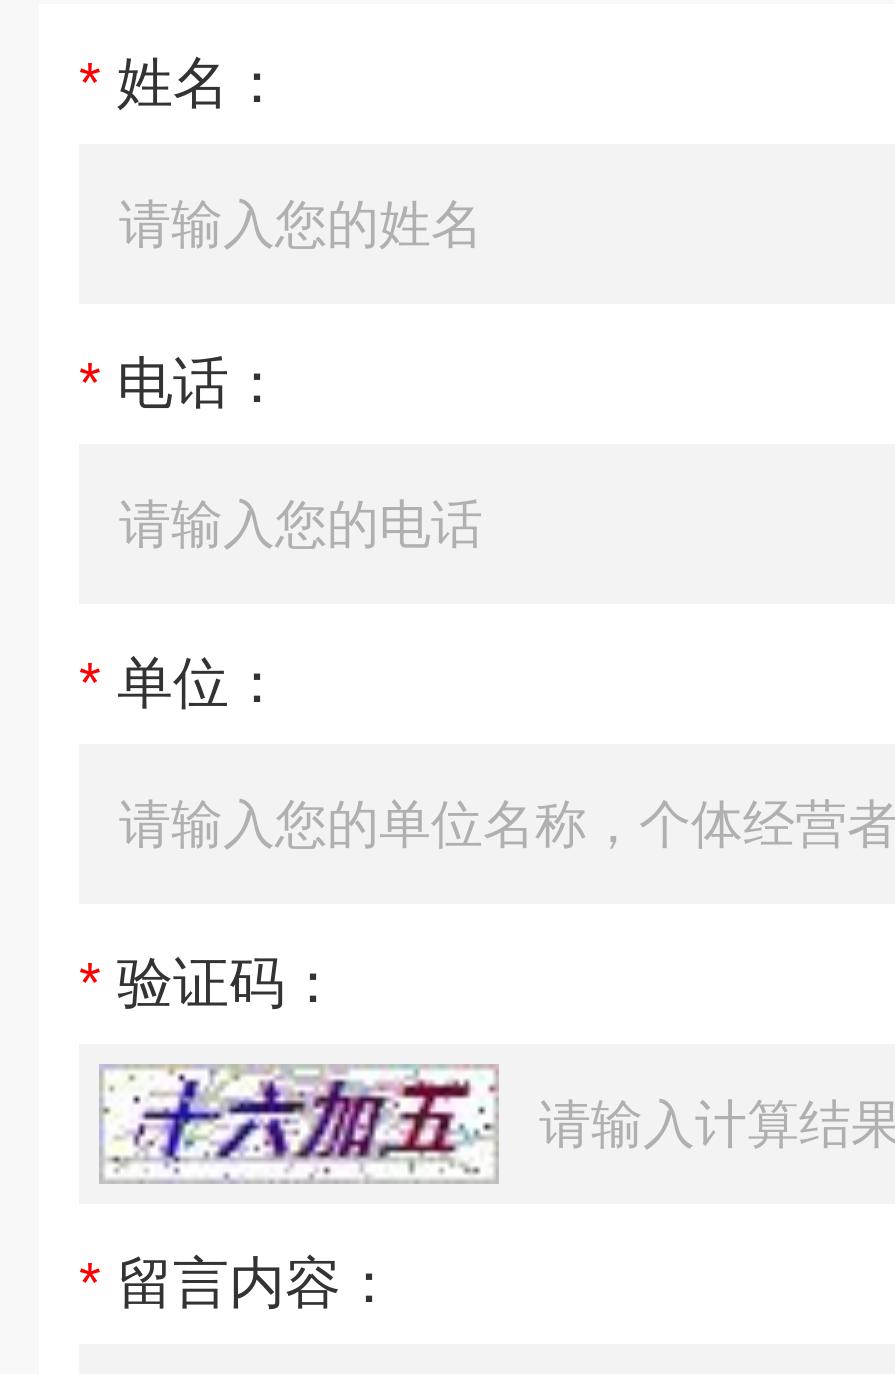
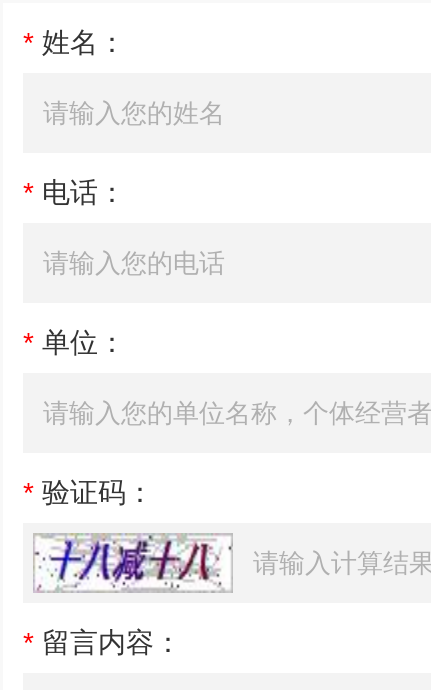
- [image]
+ [image]
